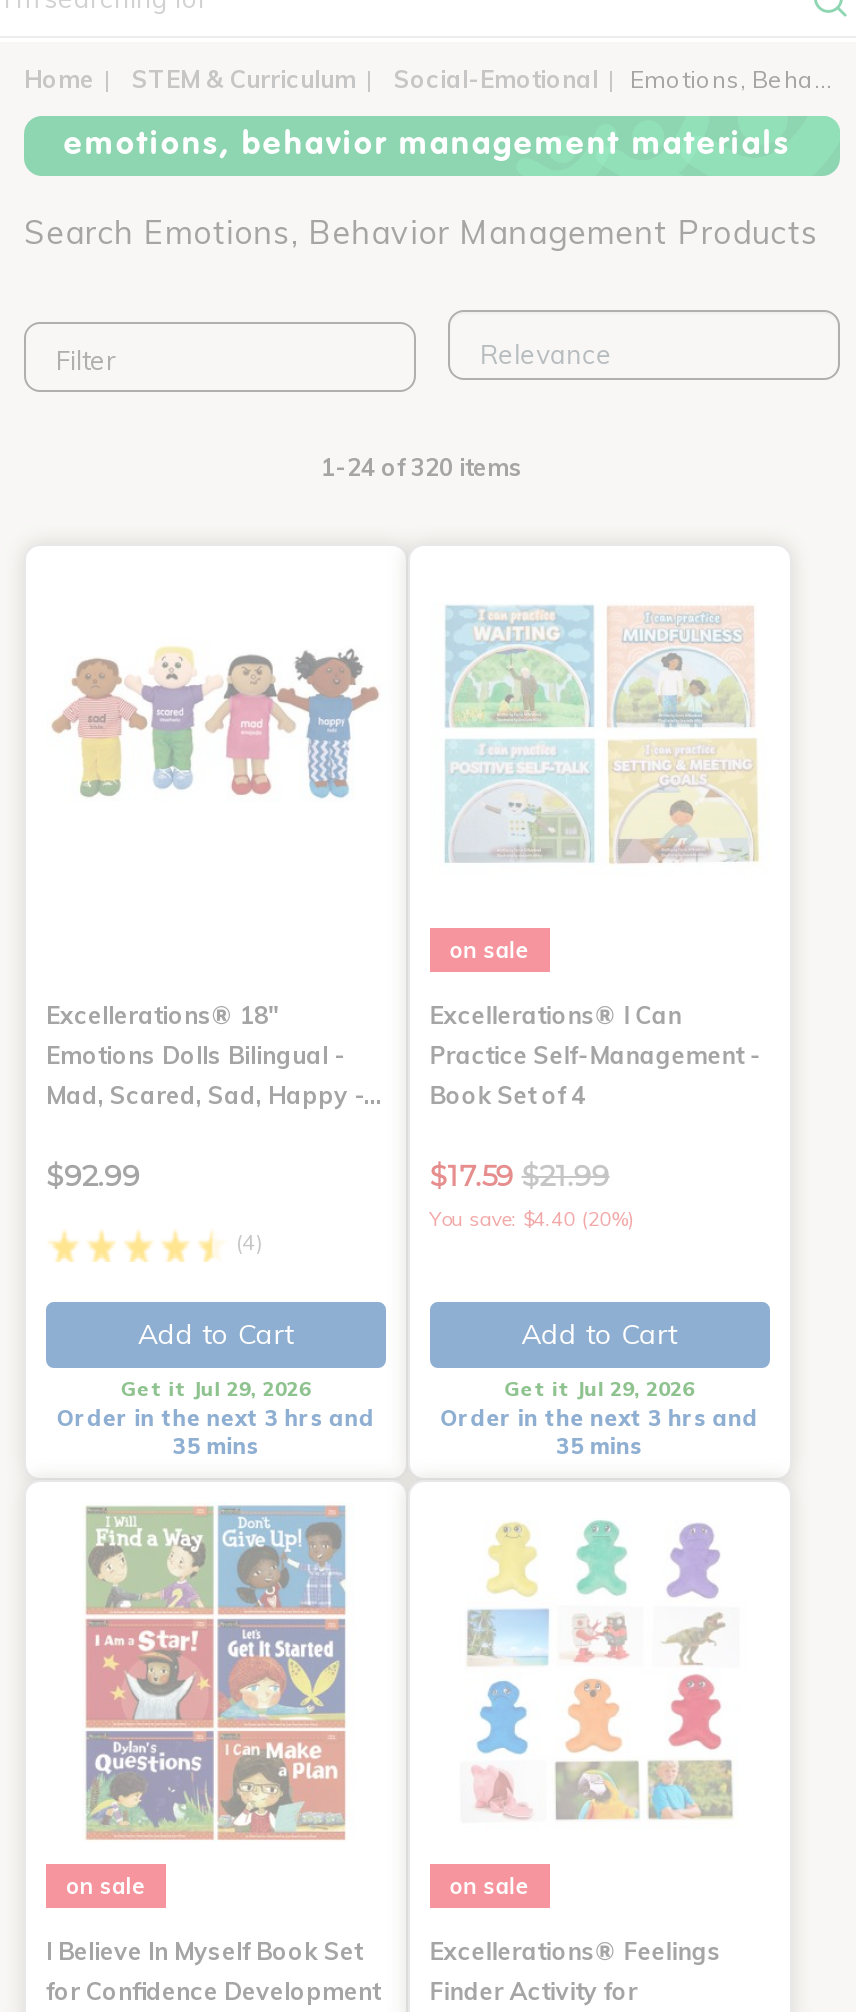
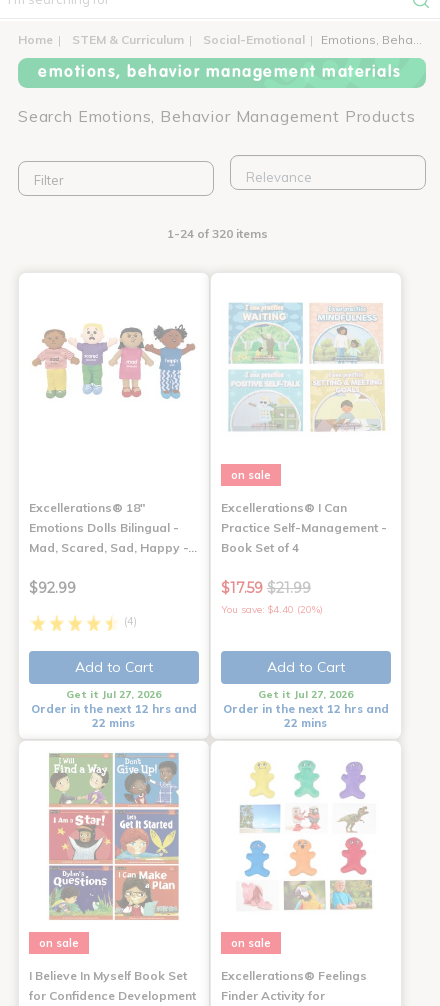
- Get it Jul 29, 2026
+ Get it Jul 27, 2026

- Get it Jul 29, 2026
+ Get it Jul 27, 2026

- Order in the next 3 hrs and
+ Order in the next 12 hrs and

- Order in the next 3 hrs and
+ Order in the next 12 hrs and

- 35 mins
+ 22 mins

- 35 mins
+ 22 mins
